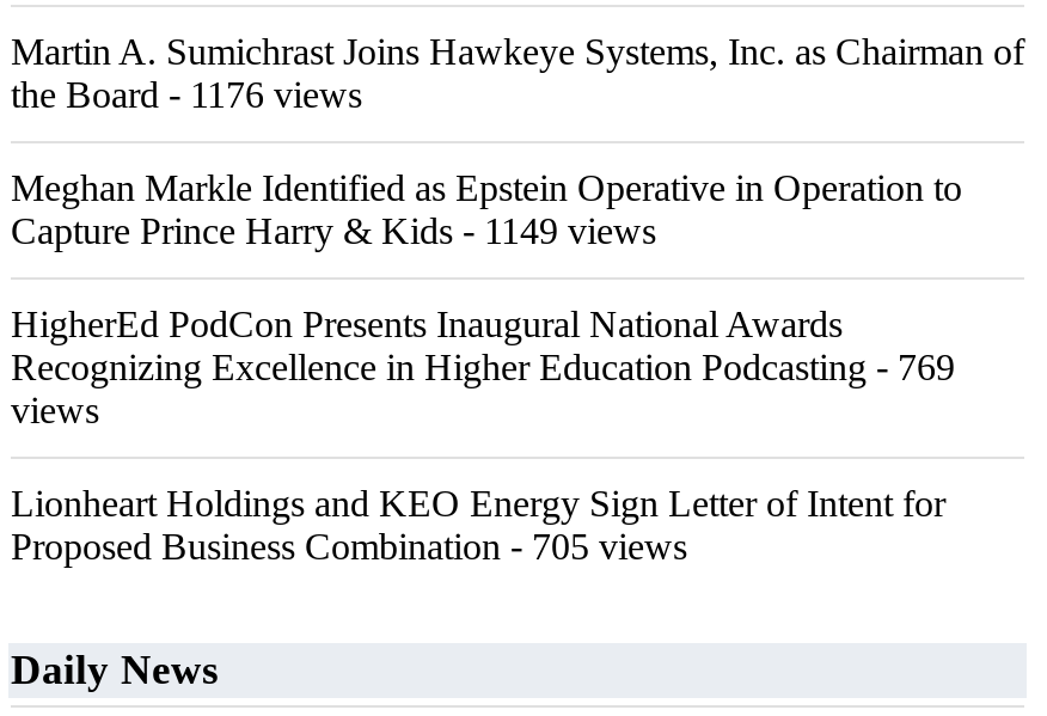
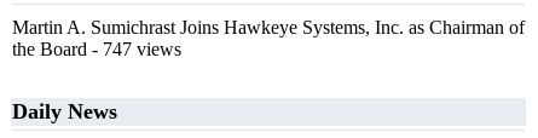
- the Board - 1176 views
- Meghan Markle Identified as Epstein Operative in Operation to
- Capture Prince Harry & Kids - 1149 views
- HigherEd PodCon Presents Inaugural National Awards
- Recognizing Excellence in Higher Education Podcasting - 769
- views
- Lionheart Holdings and KEO Energy Sign Letter of Intent for
- Proposed Business Combination - 705 views
+ the Board - 747 views
